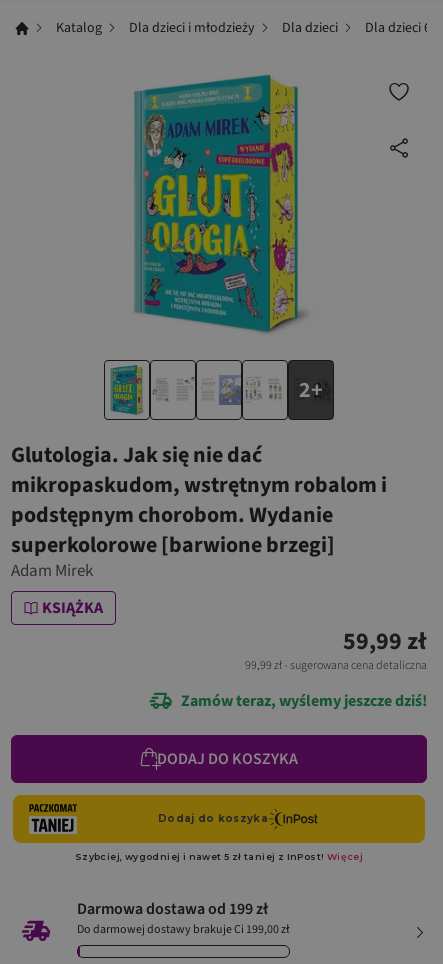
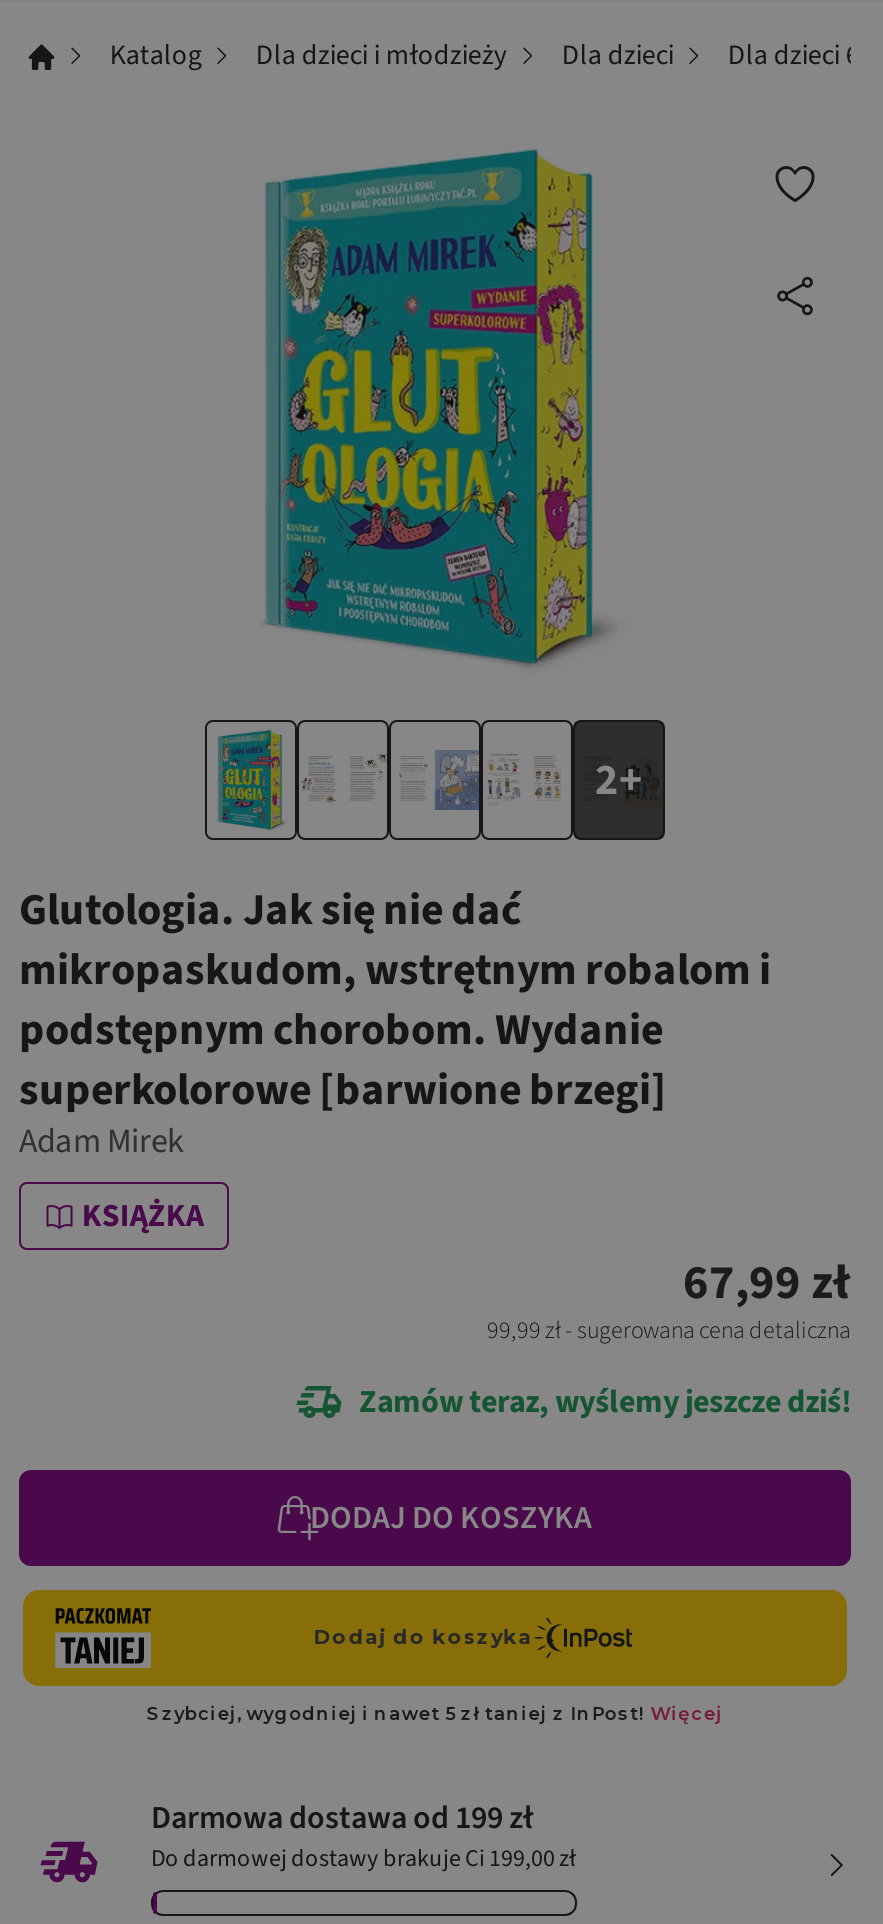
- 59,99 zł
+ 67,99 zł
